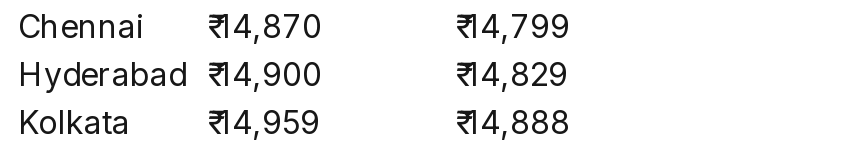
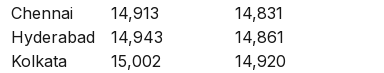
- Chennai ₹14,870
+ Chennai ₹14,913

- ₹14,799
+ ₹14,831

- Hyderabad ₹14,900
+ Hyderabad ₹14,943

- ₹14,829
+ ₹14,861

- Kolkata ₹14,959
+ Kolkata ₹15,002

- ₹14,888
+ ₹14,920
